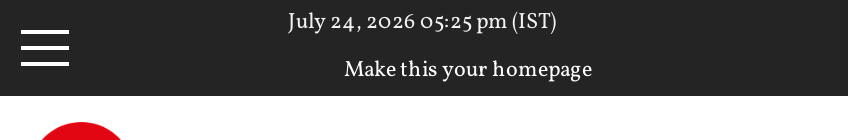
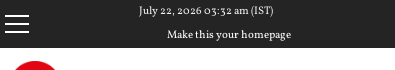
- July 24, 2026 05:25 pm (IST)
+ July 22, 2026 03:32 am (IST)
